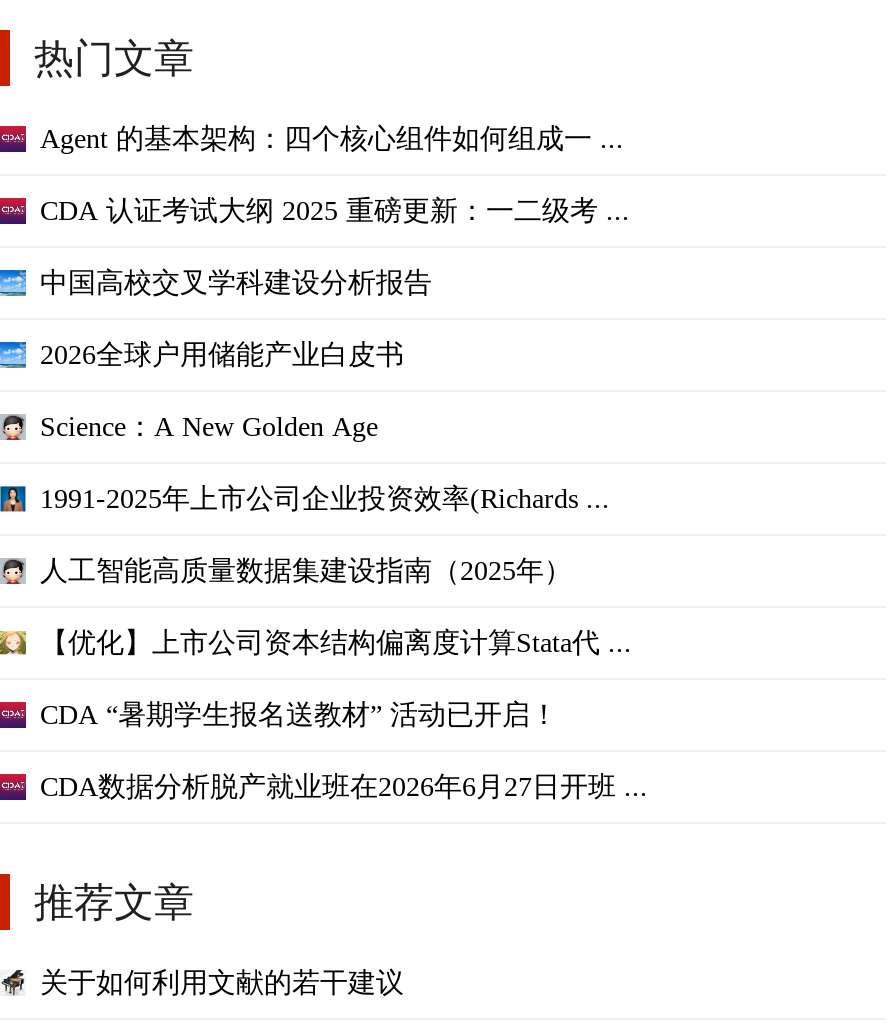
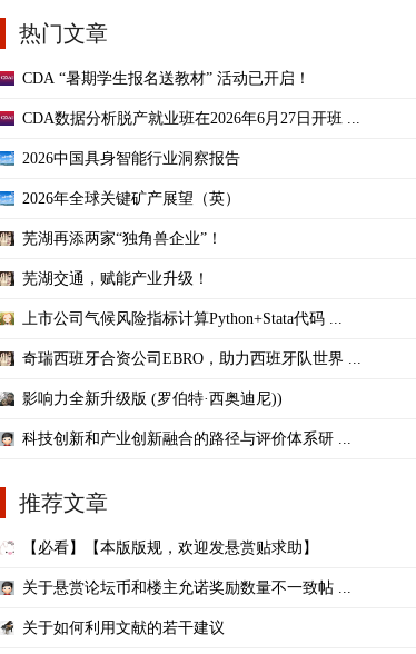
- Agent 的基本架构：四个核心组件如何组成一 ...
- CDA 认证考试大纲 2025 重磅更新：一二级考 ...
- 中国高校交叉学科建设分析报告
- 2026全球户用储能产业白皮书
- Science：A New Golden Age
- 1991-2025年上市公司企业投资效率(Richards ...
- 人工智能高质量数据集建设指南（2025年）
- 【优化】上市公司资本结构偏离度计算Stata代 ...

moved up: CDA “暑期学生报名送教材” 活动已开启！ | CDA数据分析脱产就业班在2026年6月27日开班 ...

+ 2026中国具身智能行业洞察报告
+ 2026年全球关键矿产展望（英）
+ 芜湖再添两家“独角兽企业”！
+ 芜湖交通，赋能产业升级！
+ 上市公司气候风险指标计算Python+Stata代码 ...
+ 奇瑞西班牙合资公司EBRO，助力西班牙队世界 ...
+ 影响力全新升级版 (罗伯特·西奥迪尼))
+ 科技创新和产业创新融合的路径与评价体系研 ...

+ 【必看】【本版版规，欢迎发悬赏贴求助】
+ 关于悬赏论坛币和楼主允诺奖励数量不一致帖 ...
